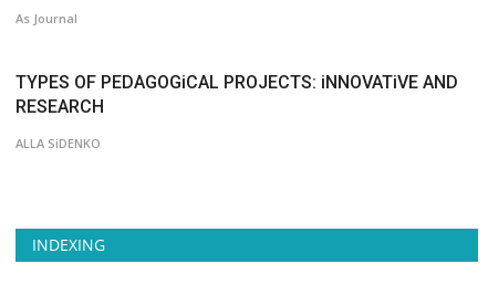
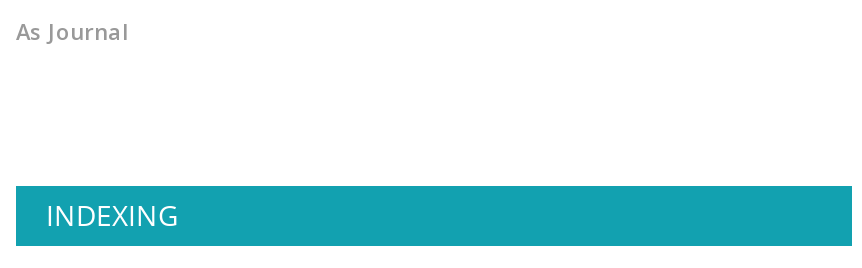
- TYPES OF PEDAGOGiCAL PROJECTS: iNNOVATiVE AND
- RESEARCH
- ALLA SiDENKO
